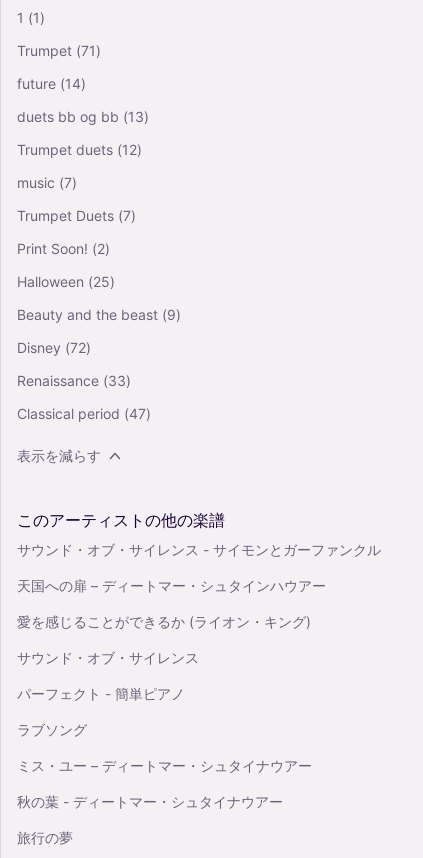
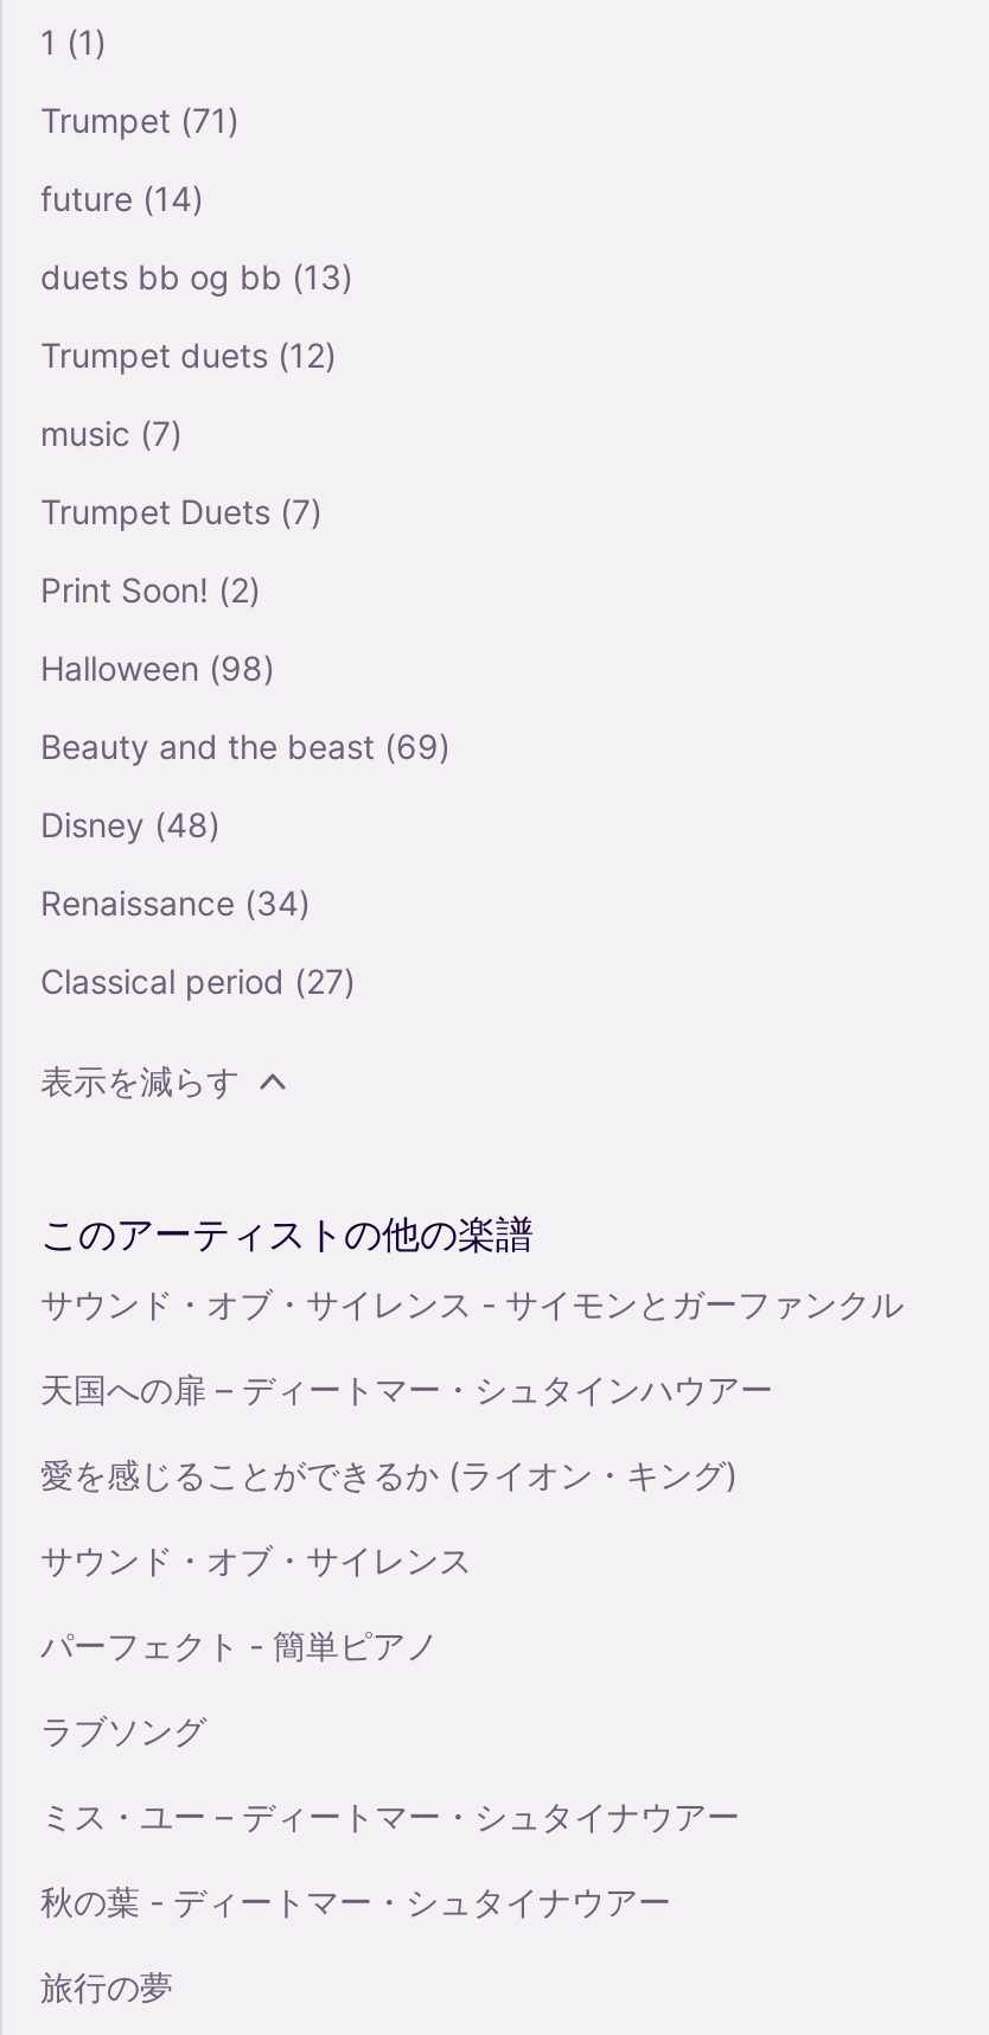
- Halloween (25)
+ Halloween (98)

- Beauty and the beast (9)
+ Beauty and the beast (69)

- Disney (72)
+ Disney (48)

- Renaissance (33)
+ Renaissance (34)

- Classical period (47)
+ Classical period (27)
